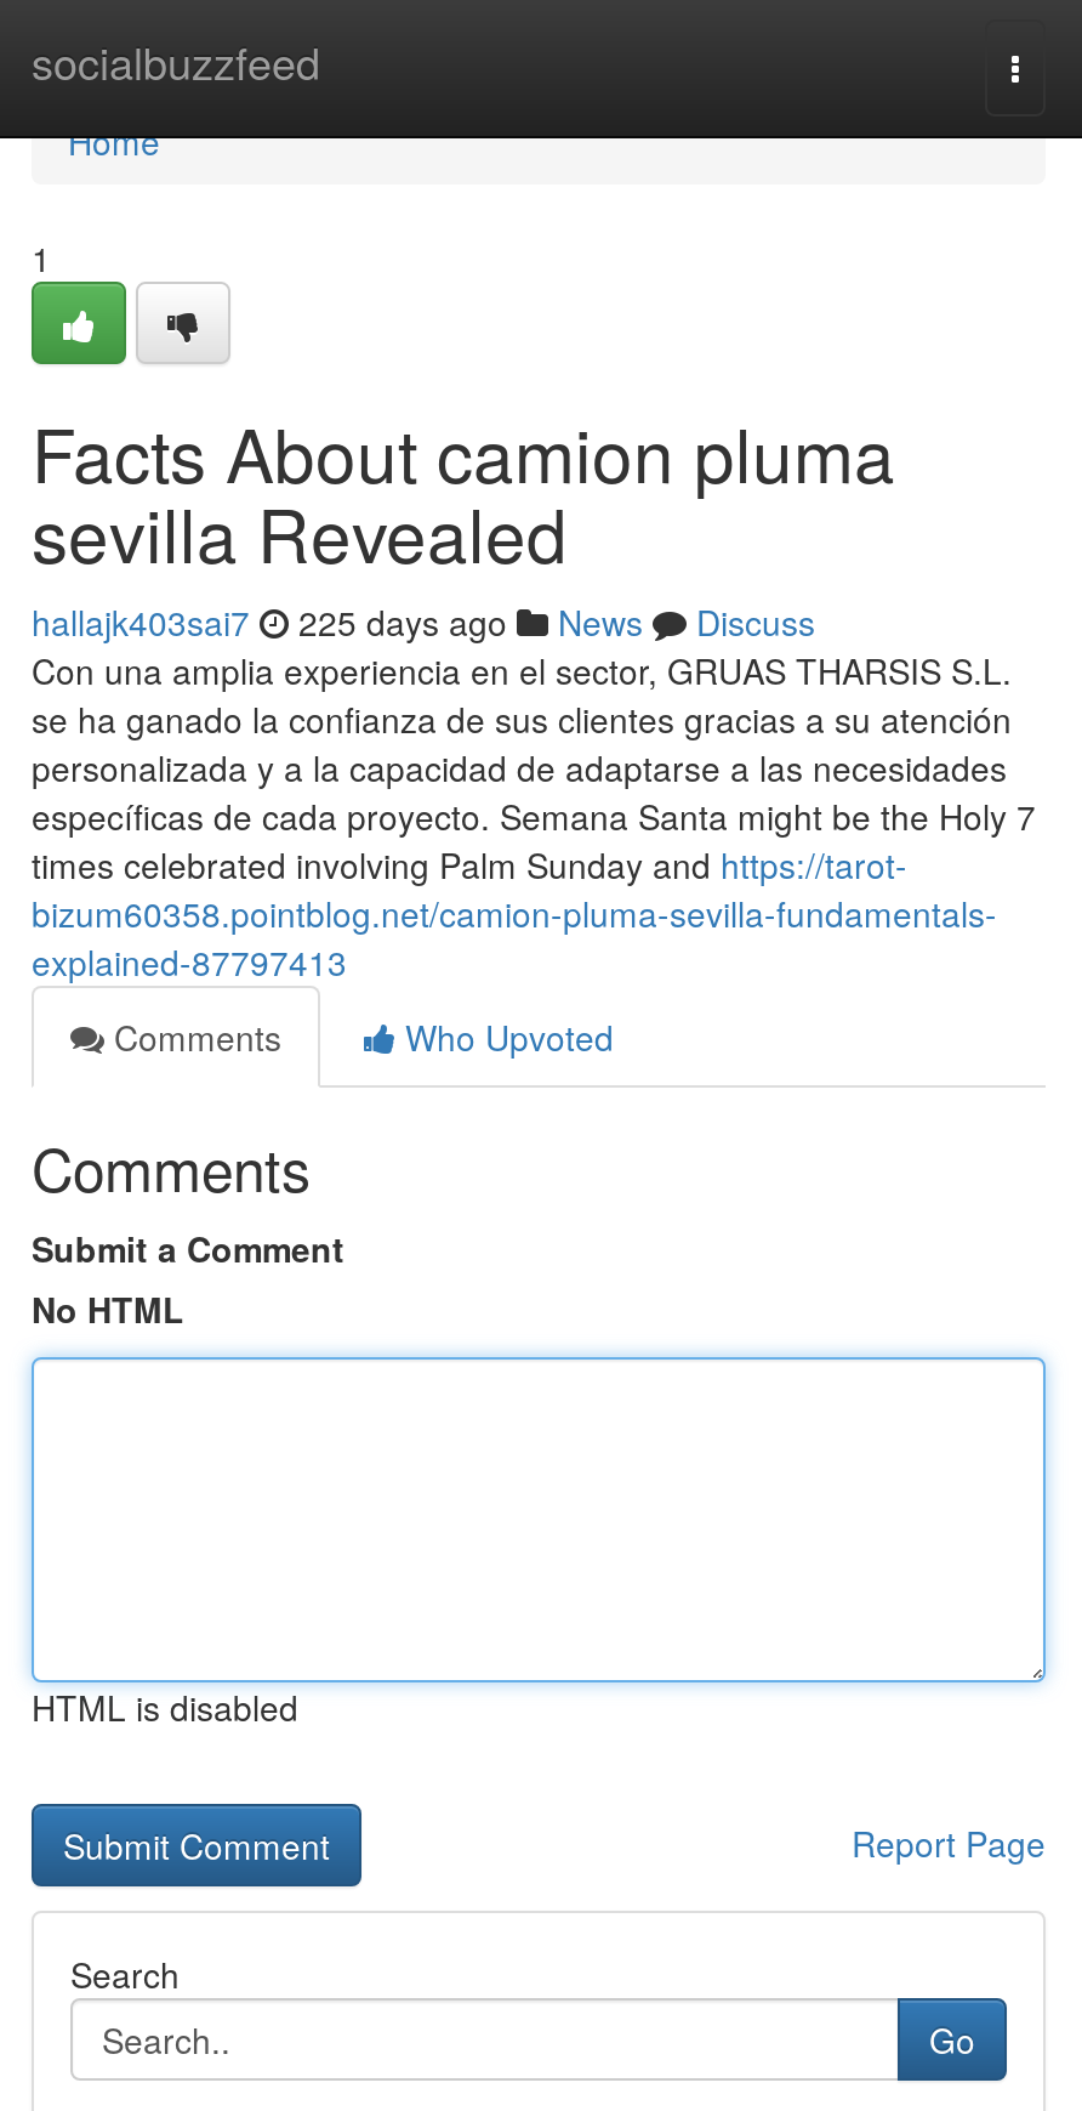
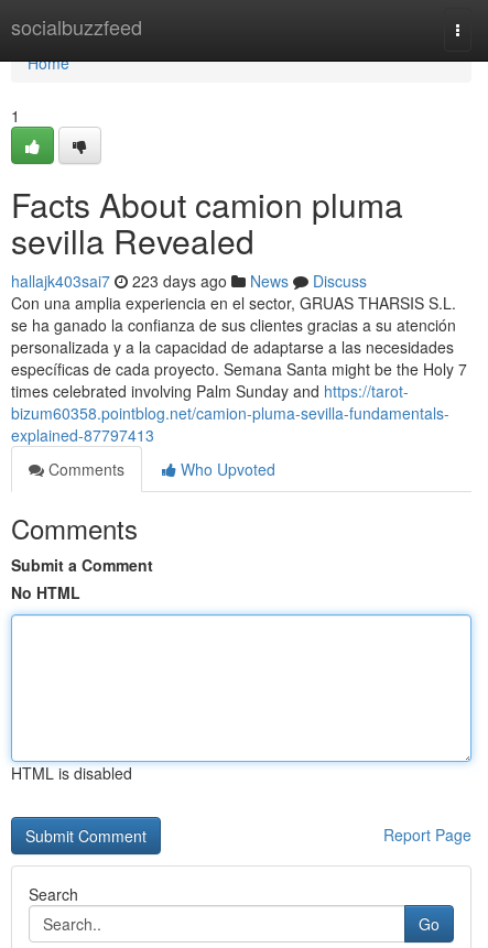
- hallajk403sai7 225 days ago News Discuss
+ hallajk403sai7 223 days ago News Discuss
